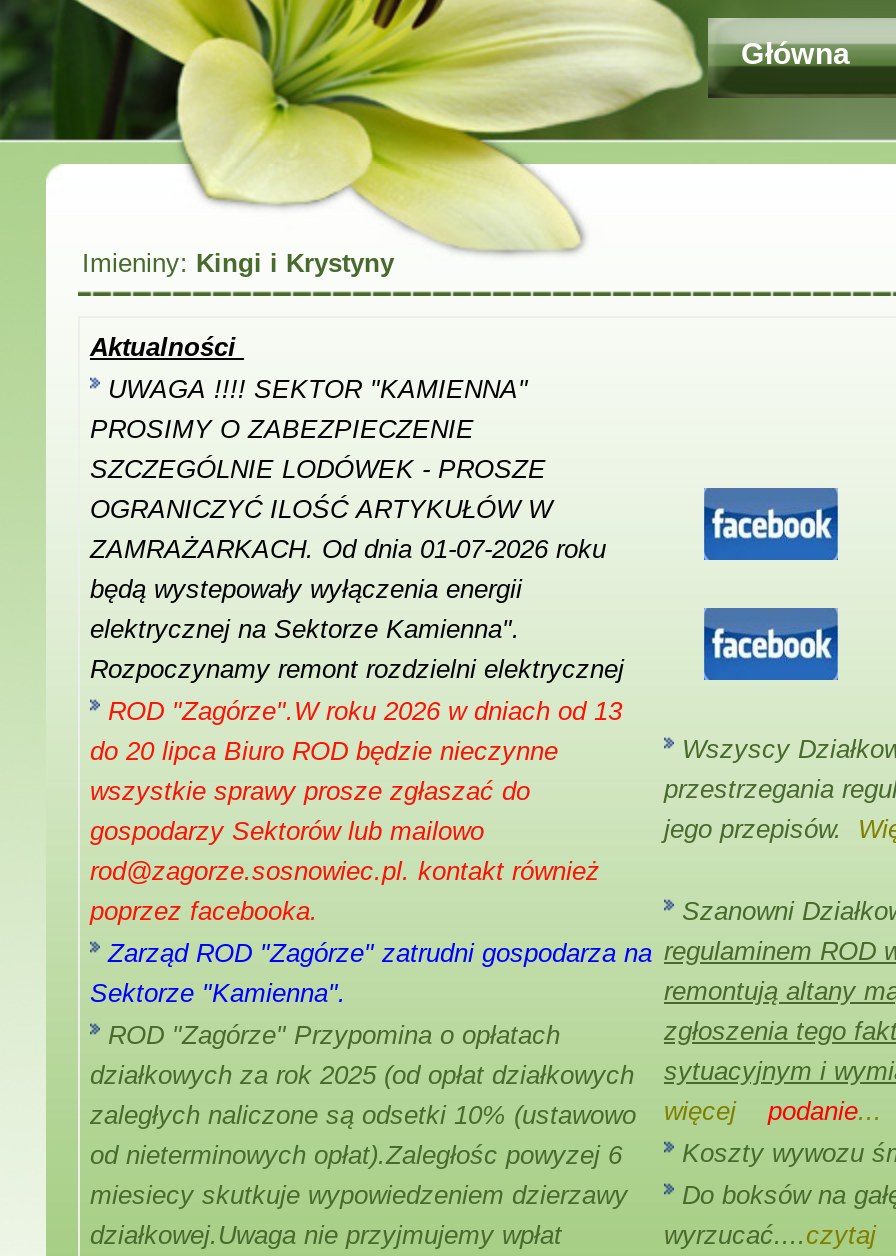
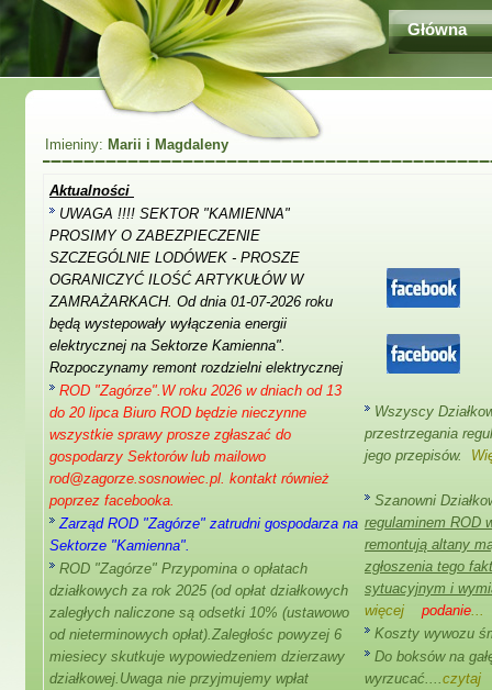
- Imieniny: Kingi i Krystyny
+ Imieniny: Marii i Magdaleny
